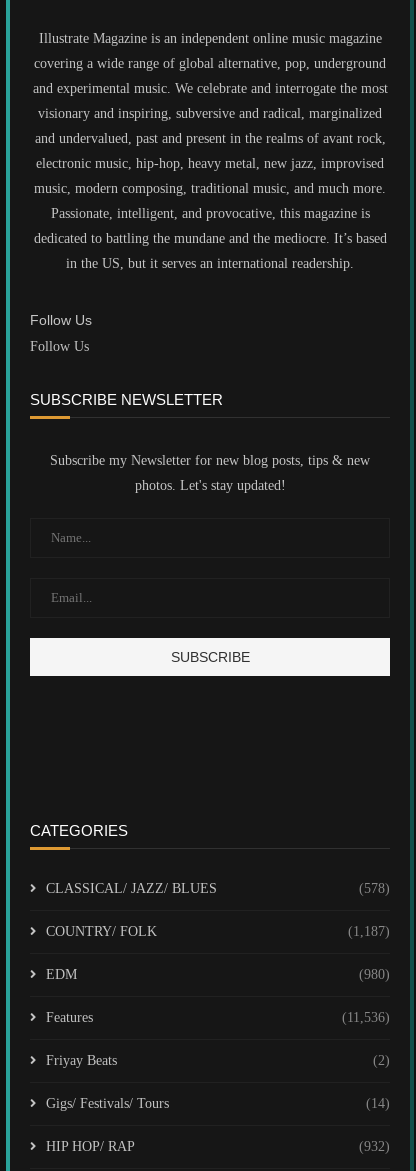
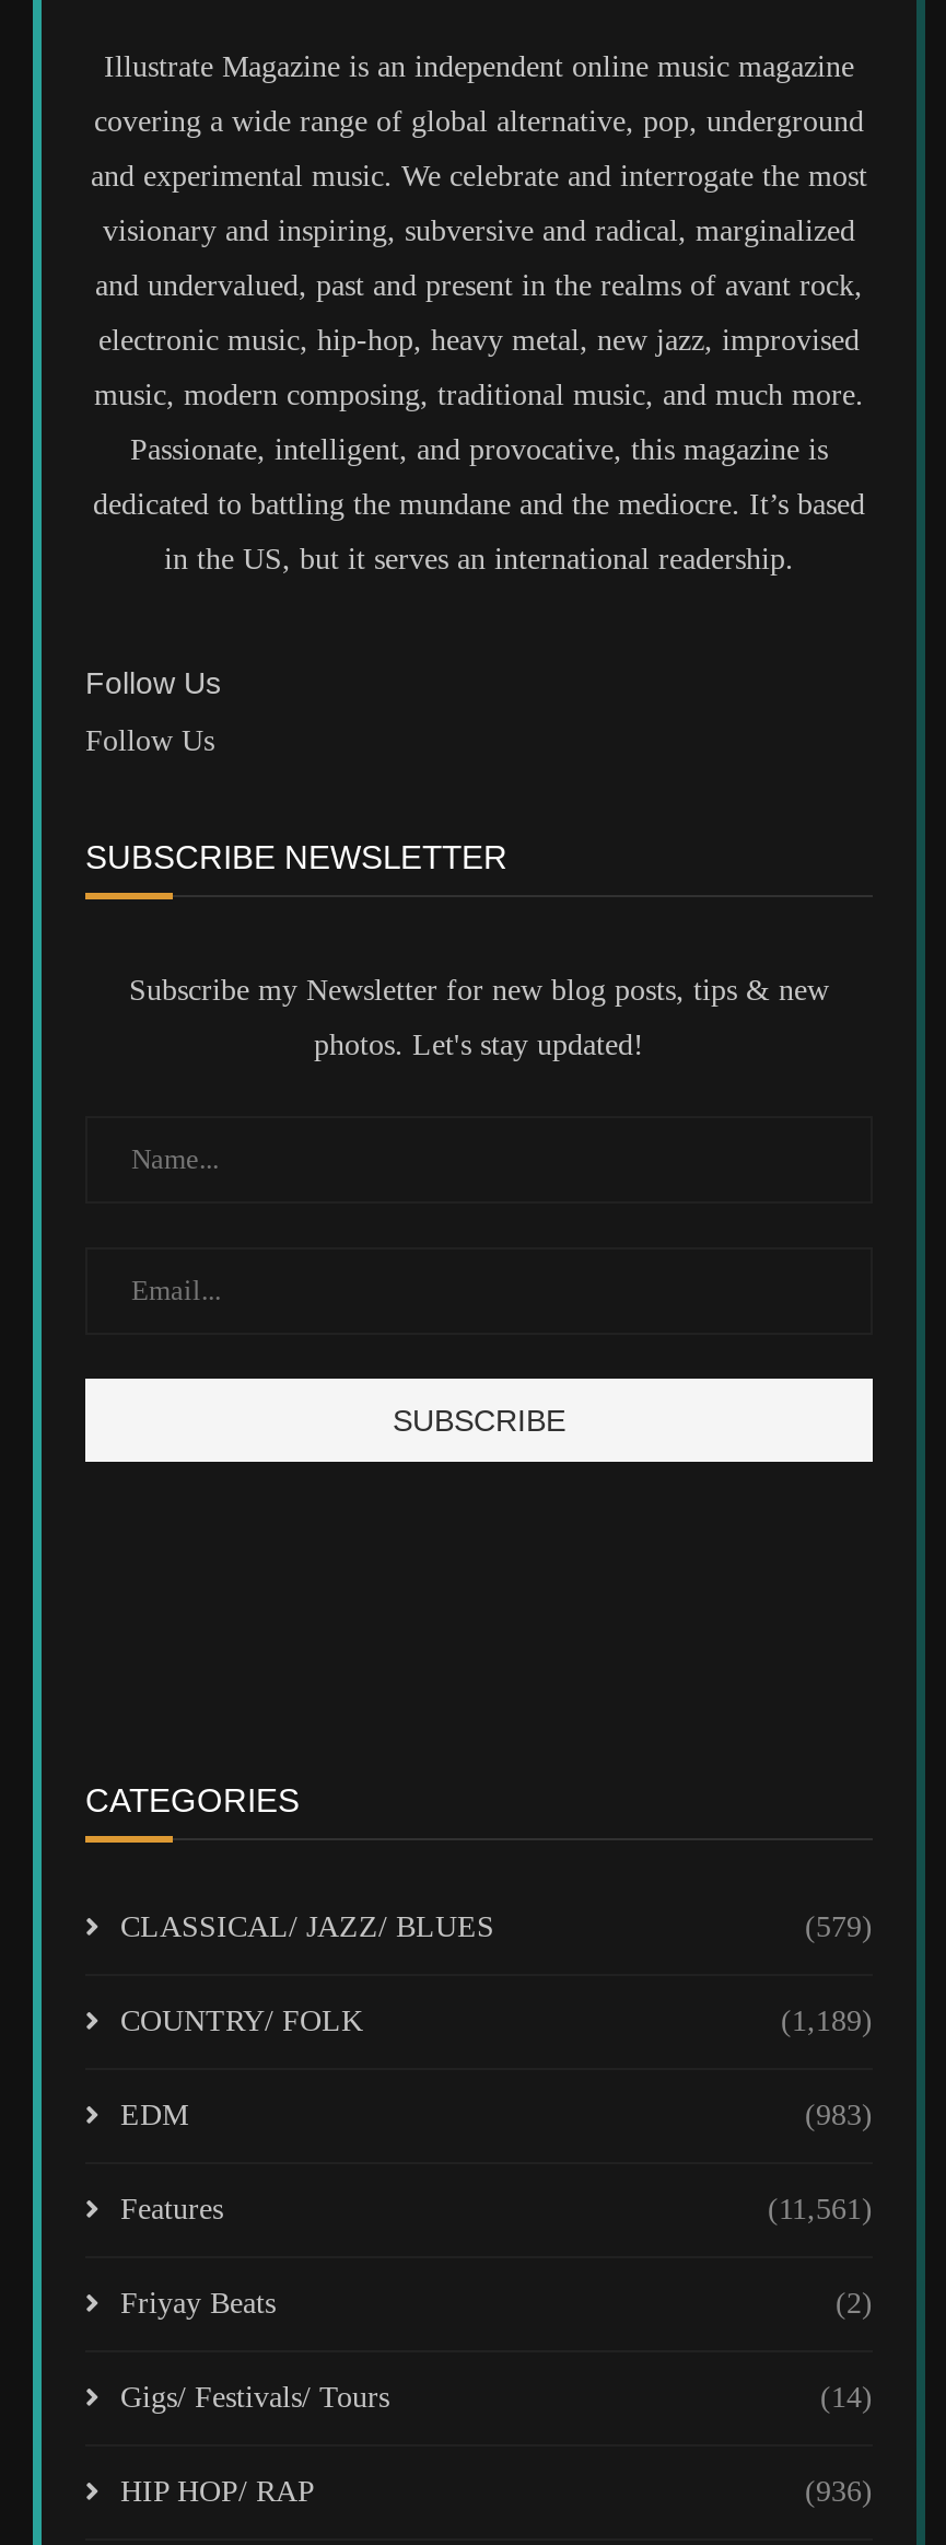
- (578)
+ (579)

- (1,187)
+ (1,189)

- (980)
+ (983)

- (11,536)
+ (11,561)

- (932)
+ (936)
